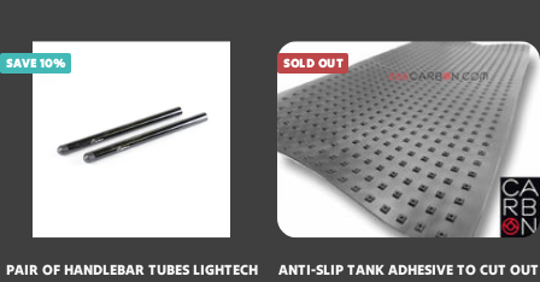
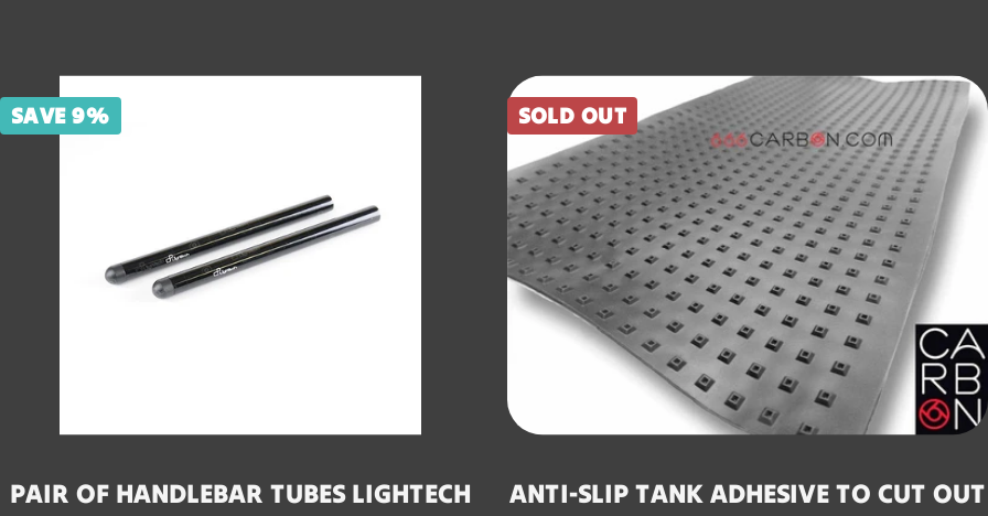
- SAVE 10%
+ SAVE 9%
